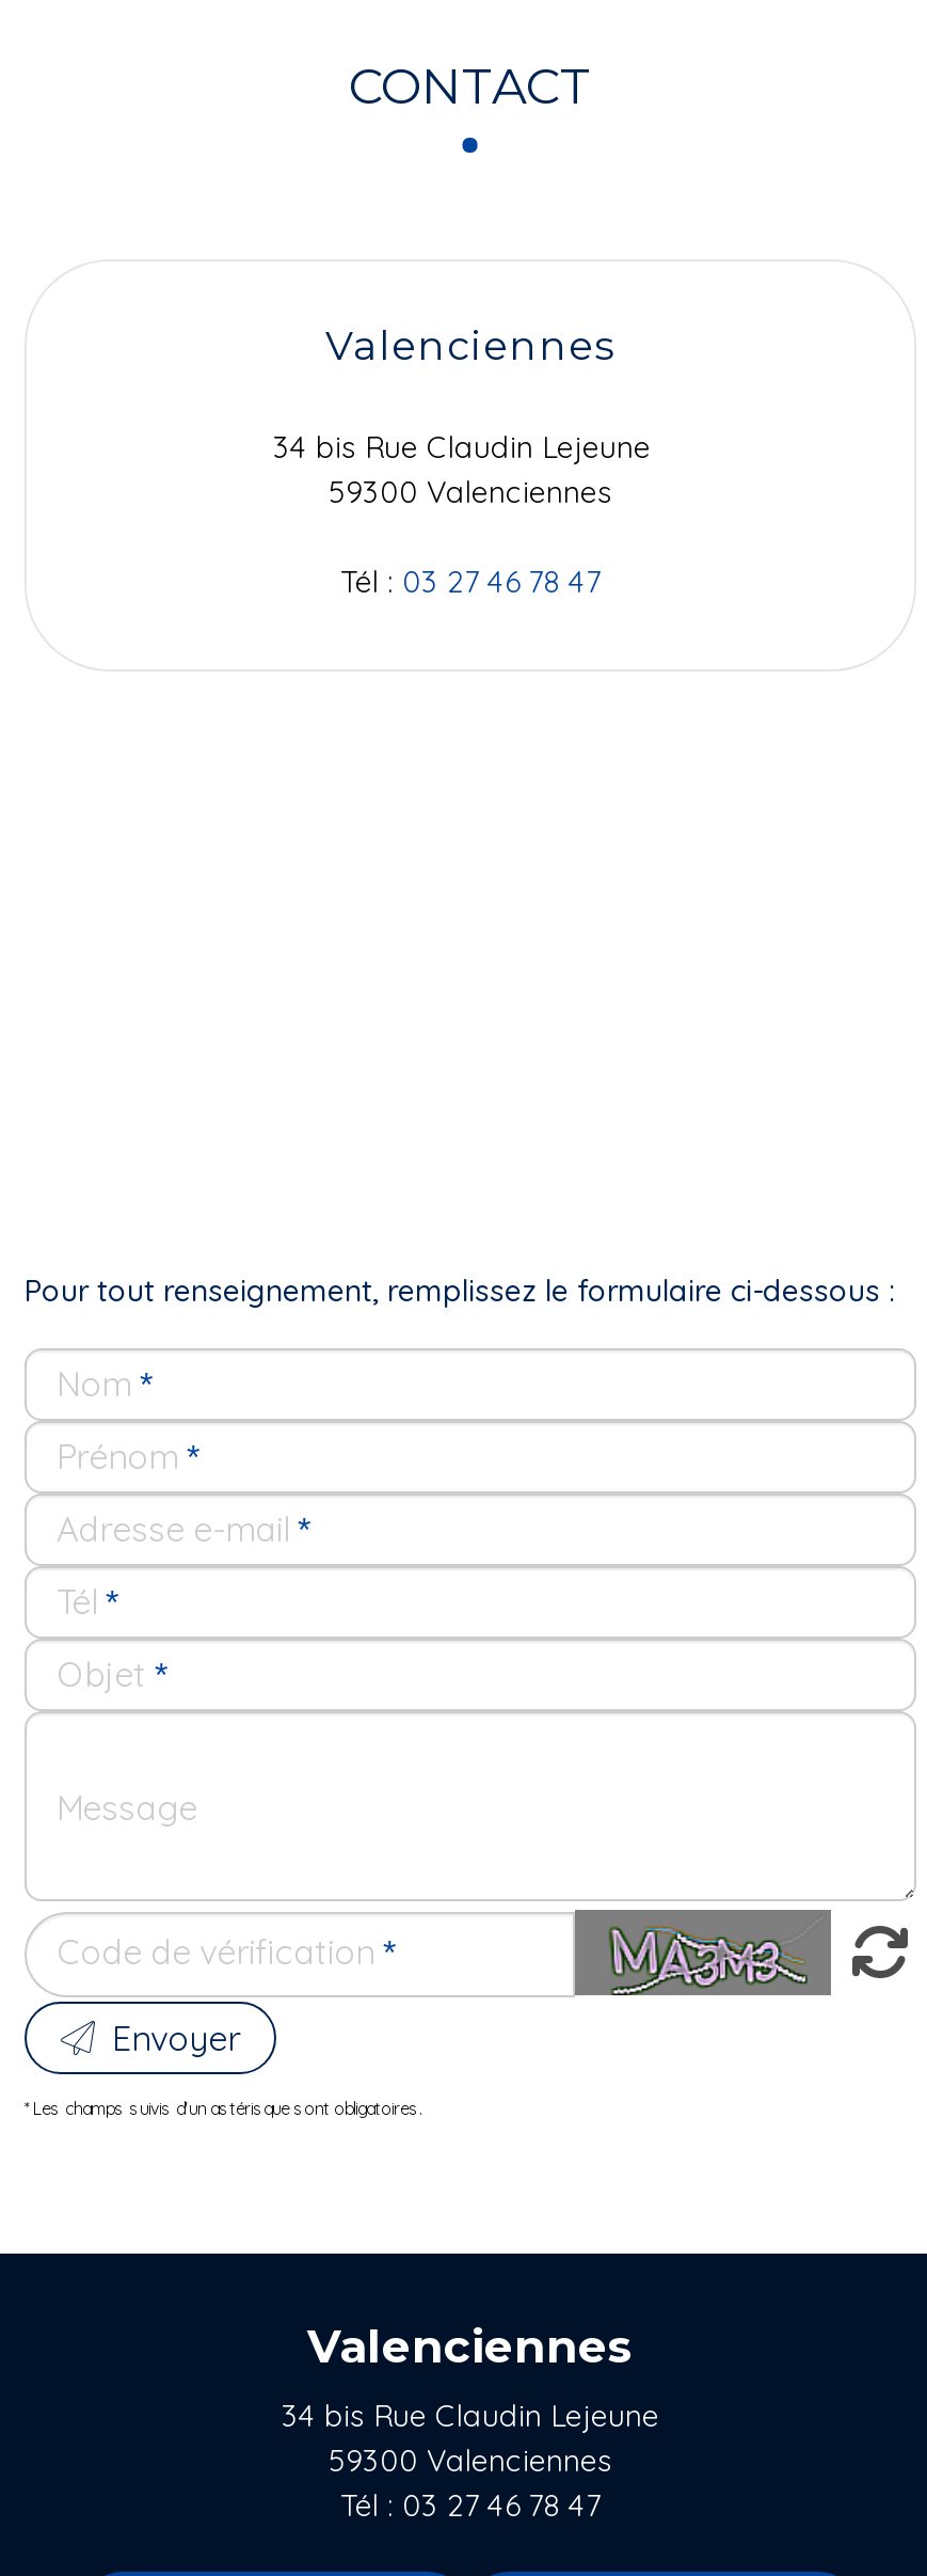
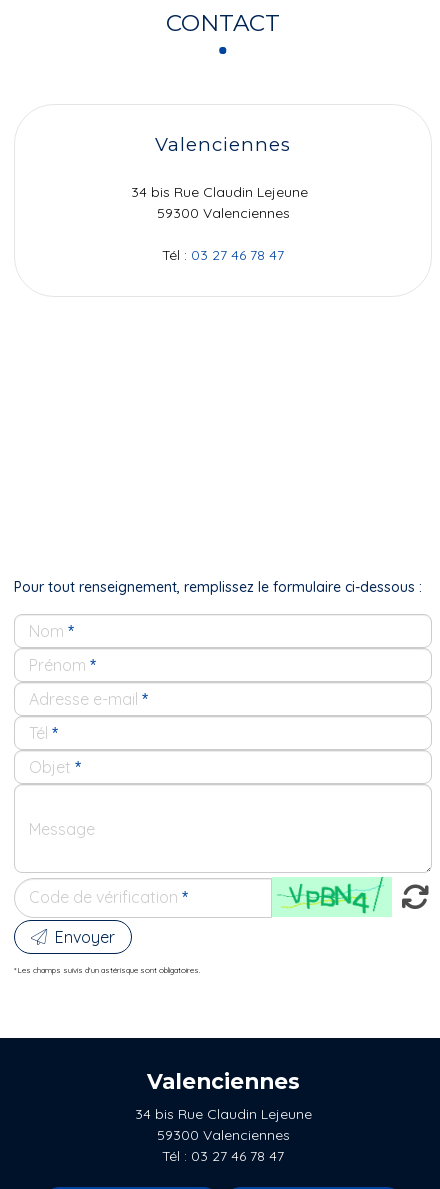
- [image]
+ [image]
